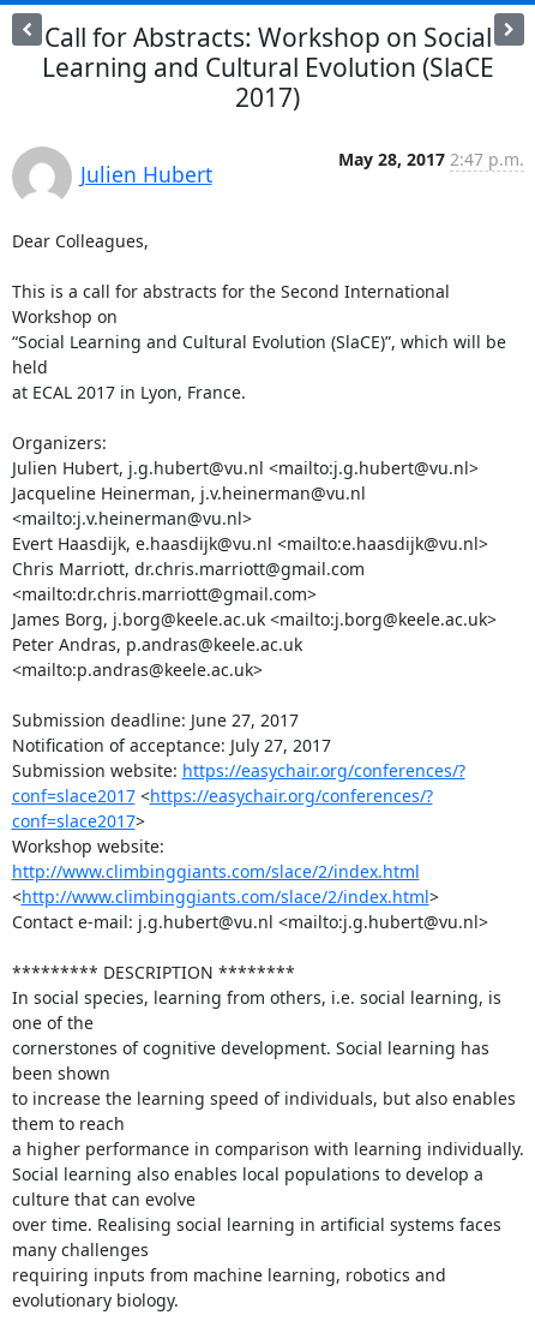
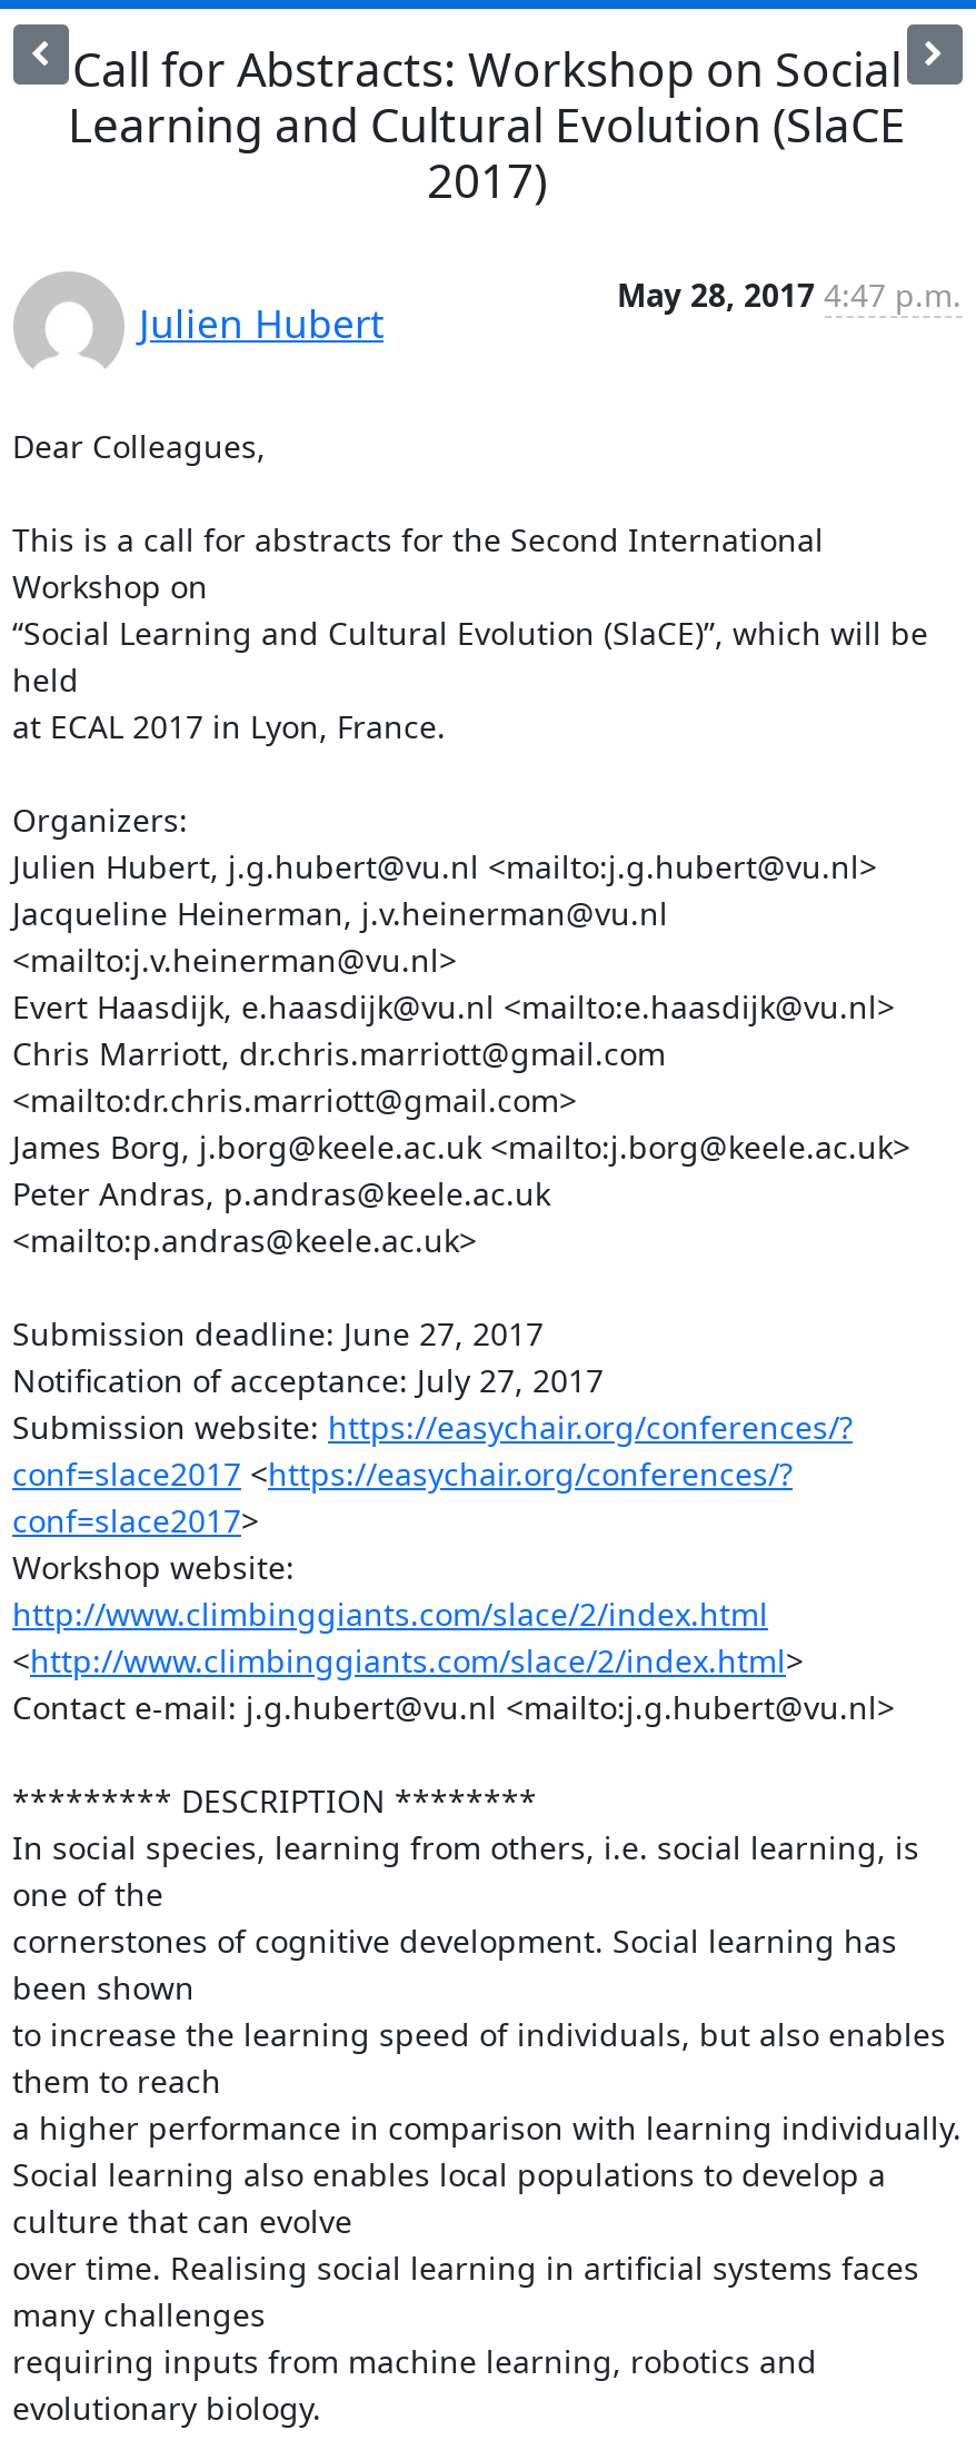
- May 28, 2017 2:47 p.m.
+ May 28, 2017 4:47 p.m.
